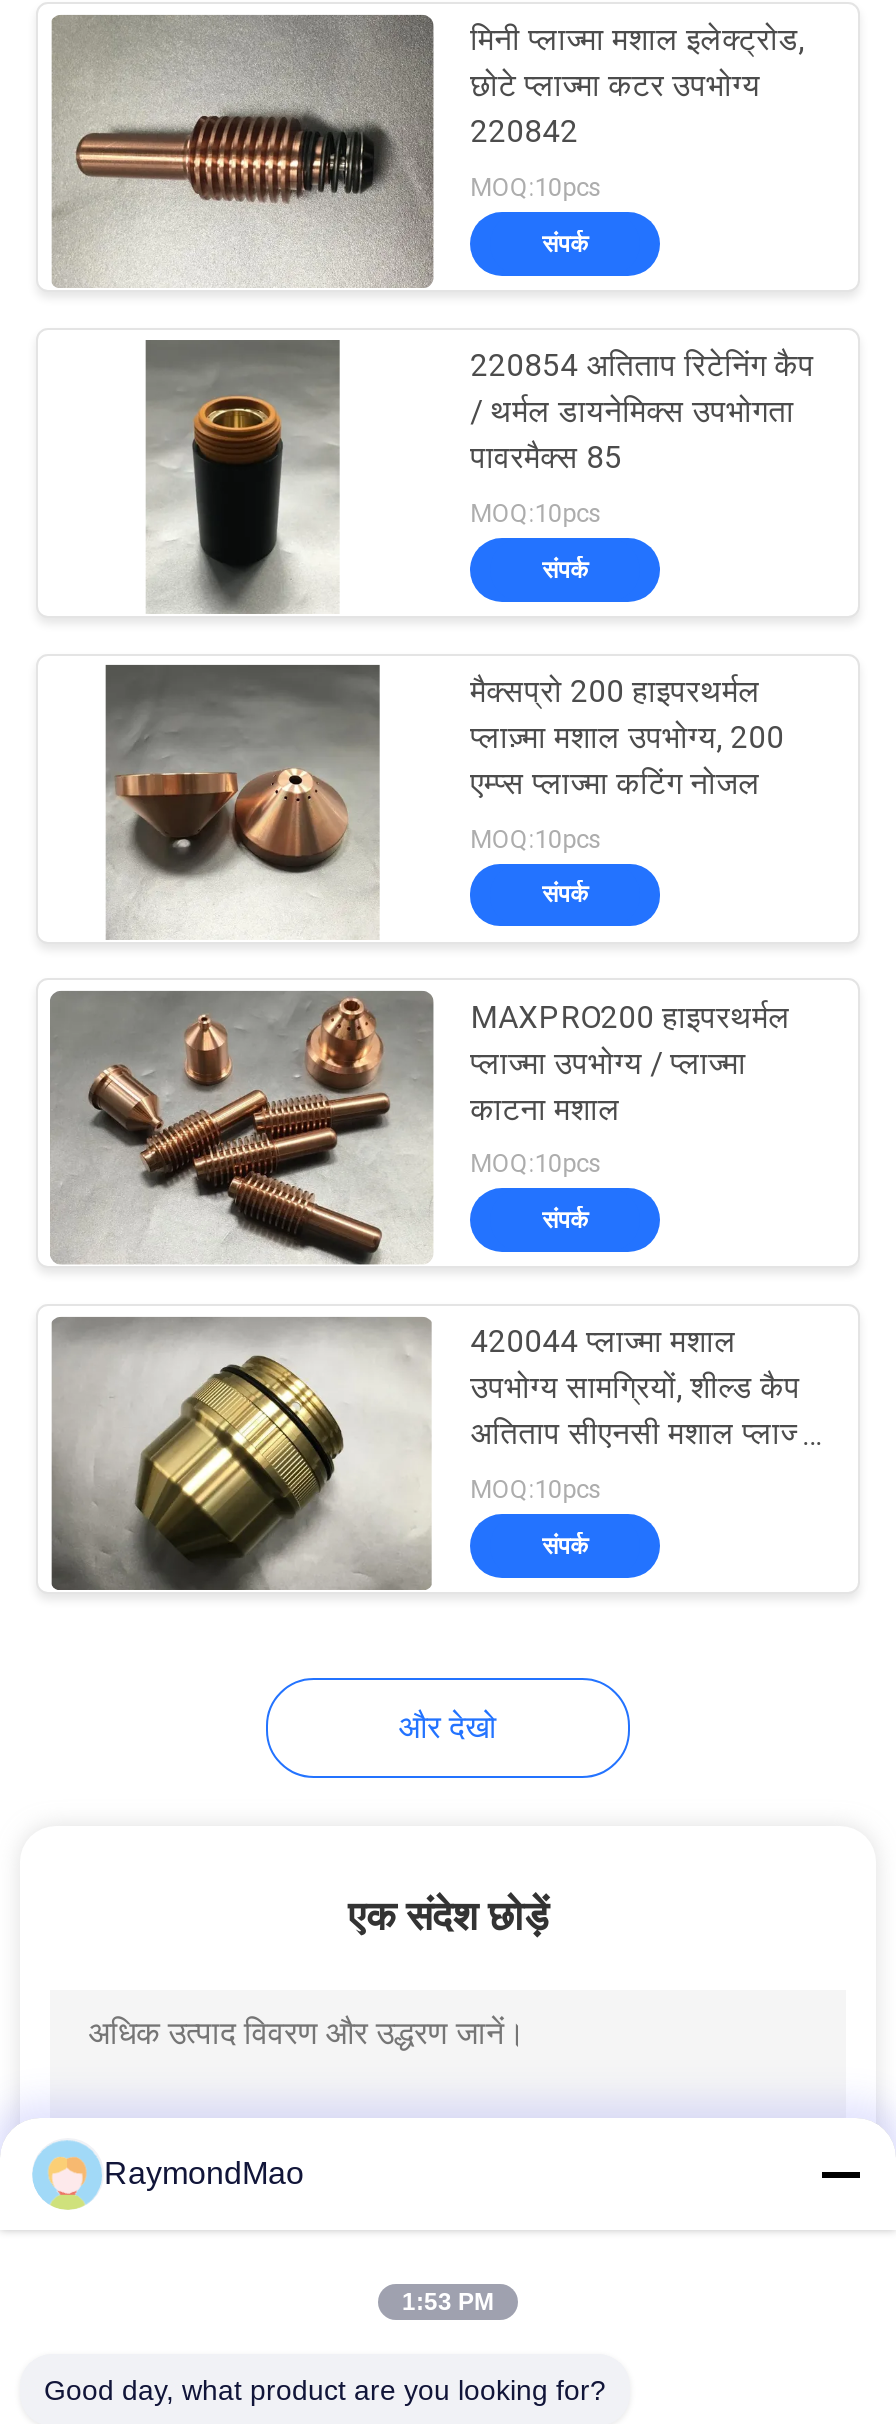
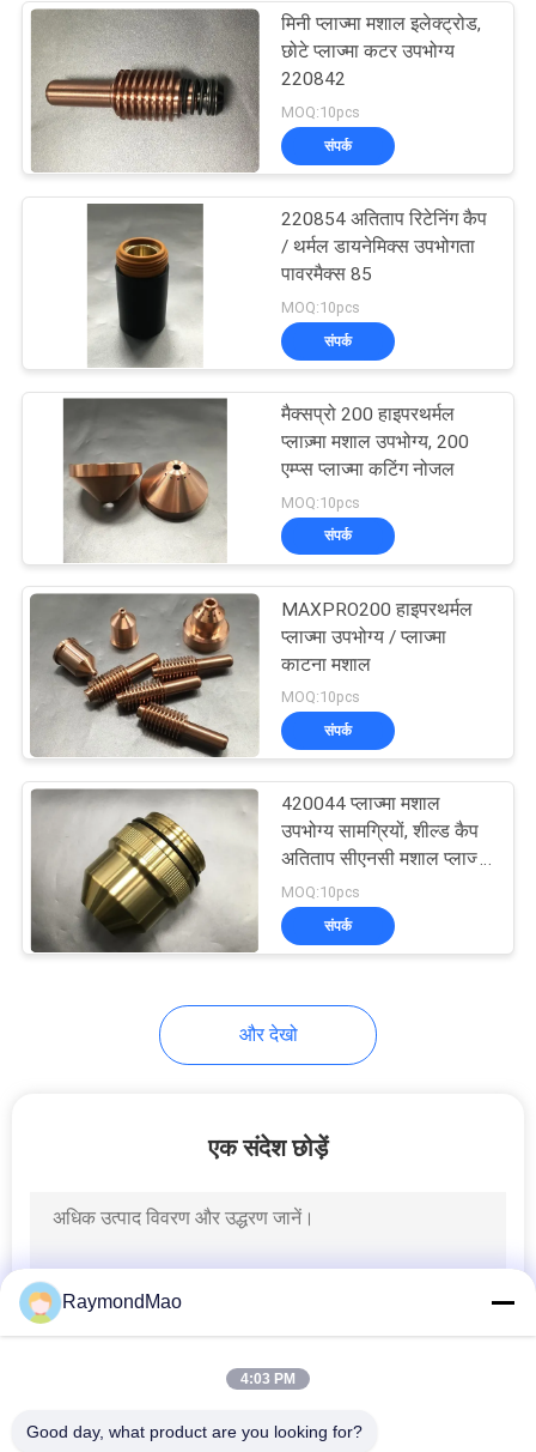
- 1:53 PM
+ 4:03 PM
